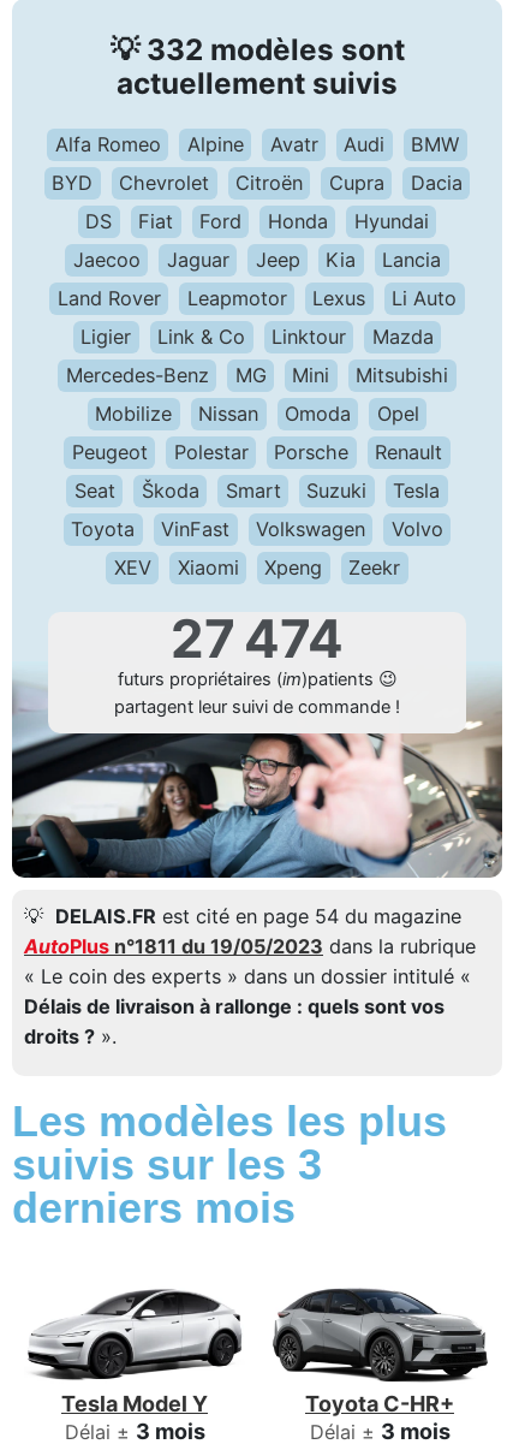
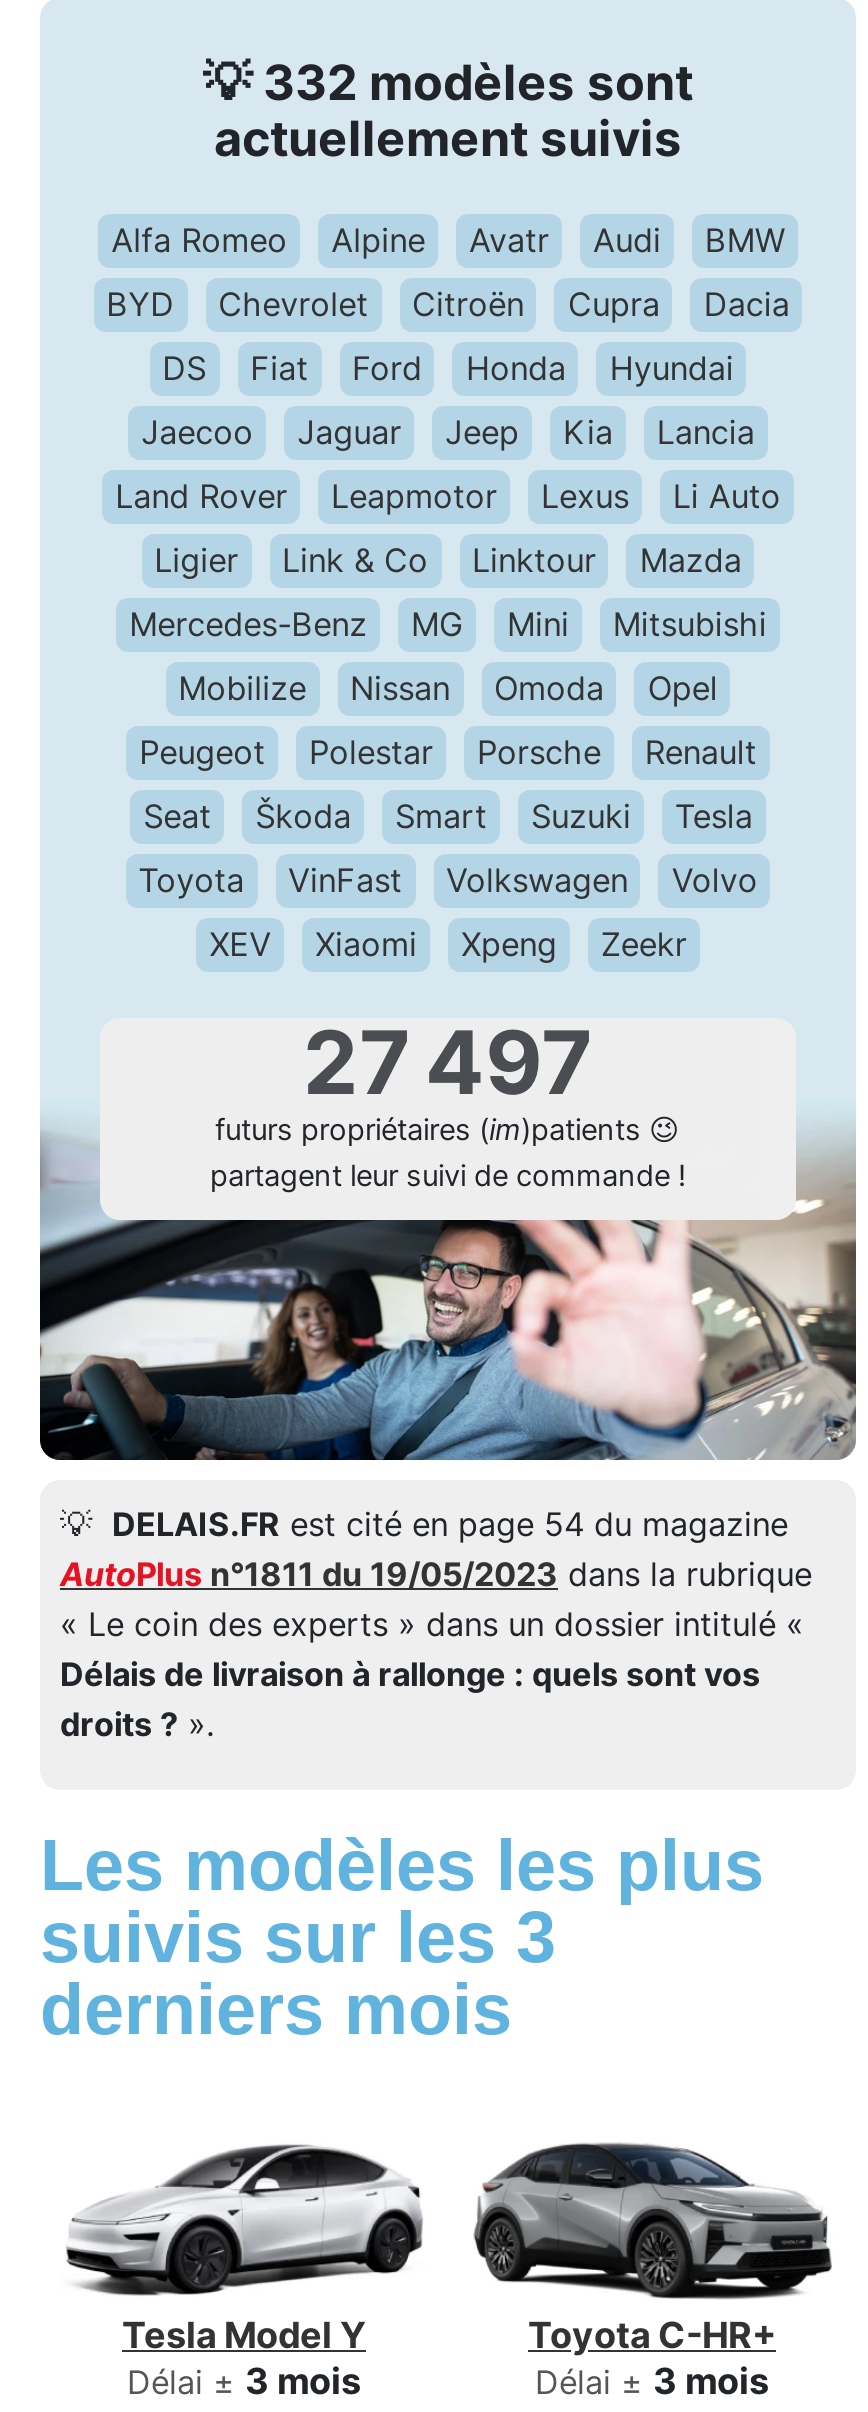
- 27 474
+ 27 497
